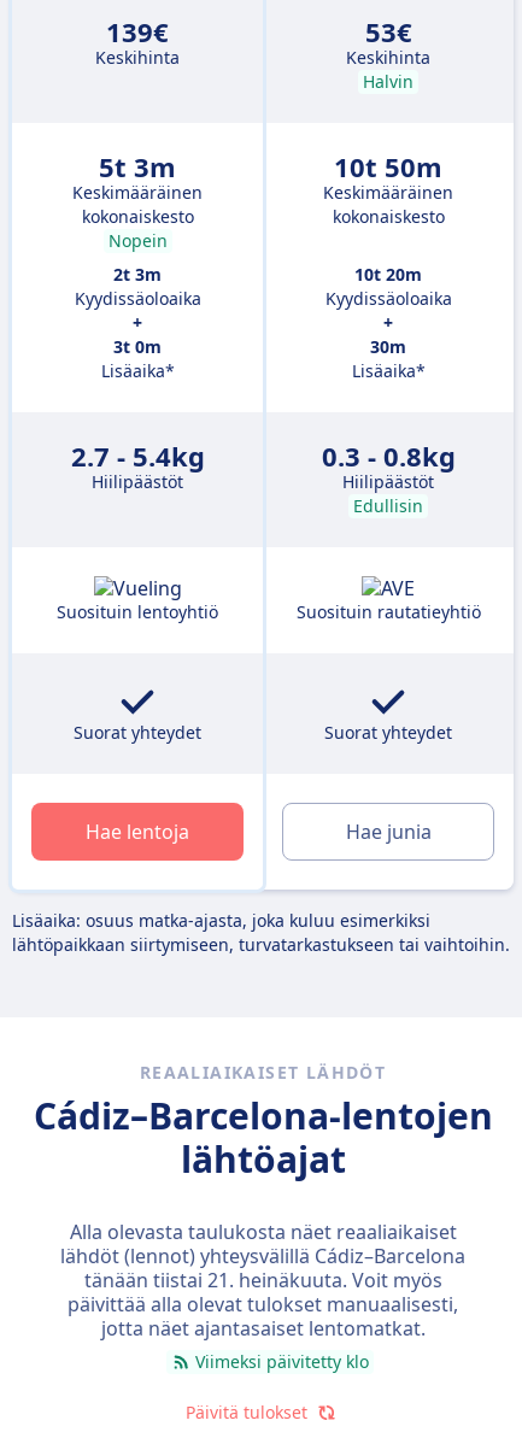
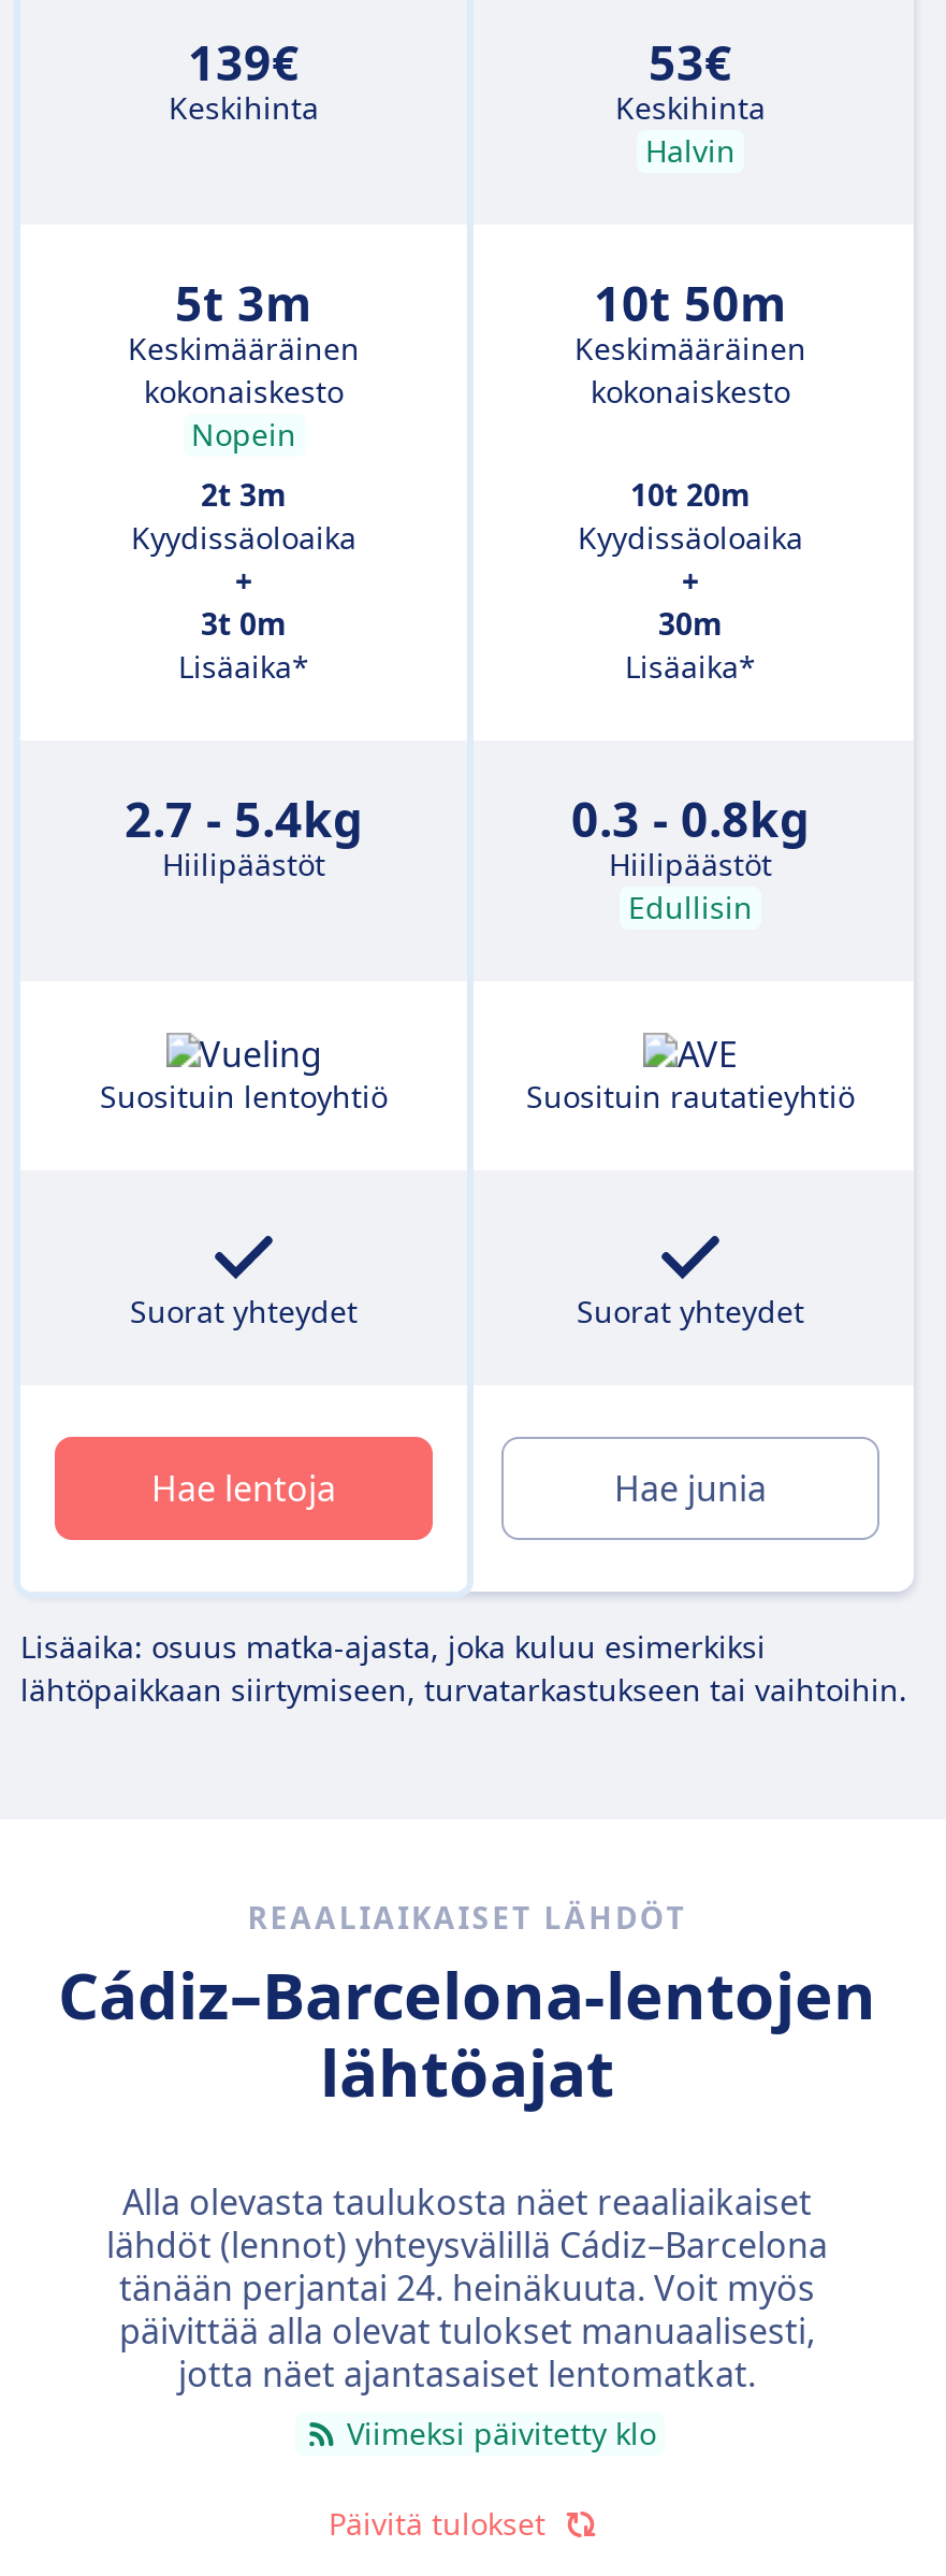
- tänään tiistai 21. heinäkuuta. Voit myös
+ tänään perjantai 24. heinäkuuta. Voit myös
